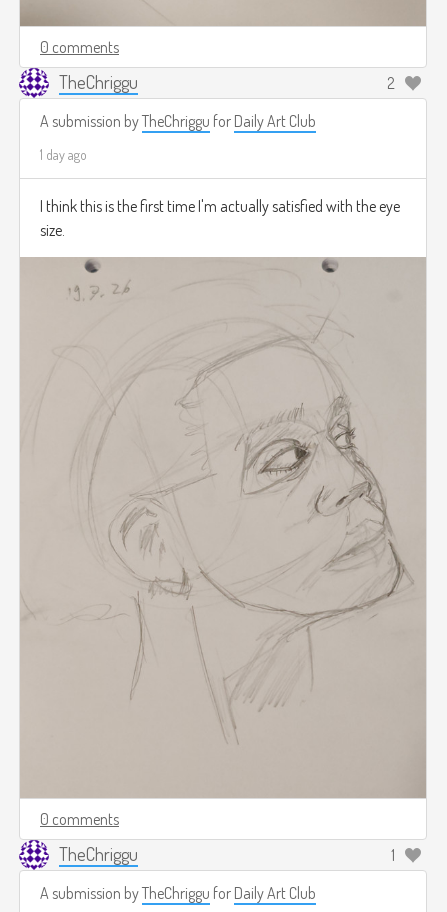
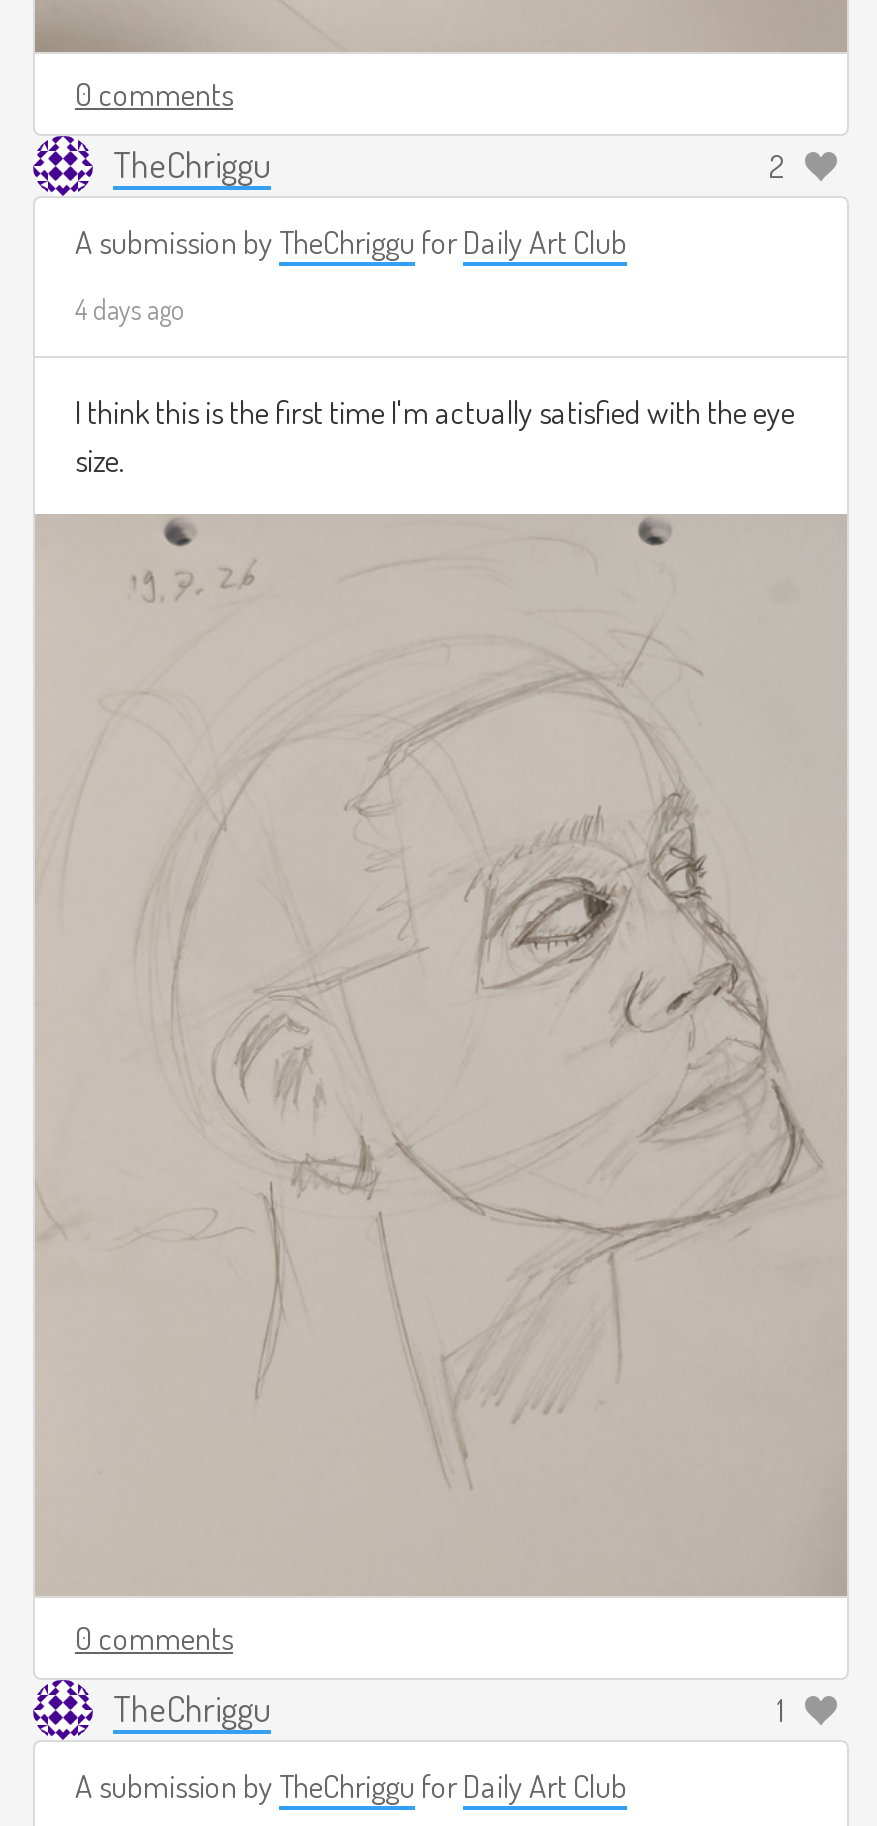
- 1 day ago
+ 4 days ago
